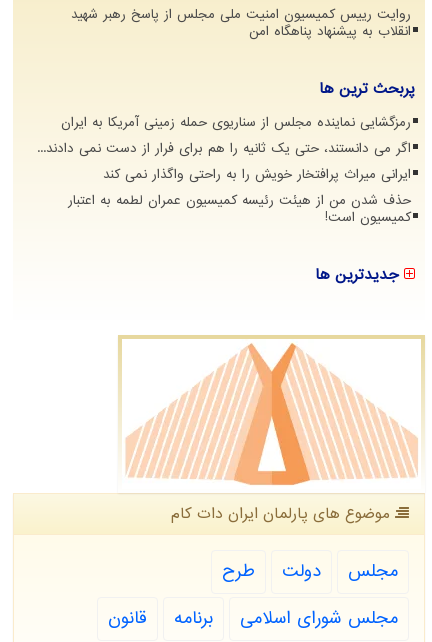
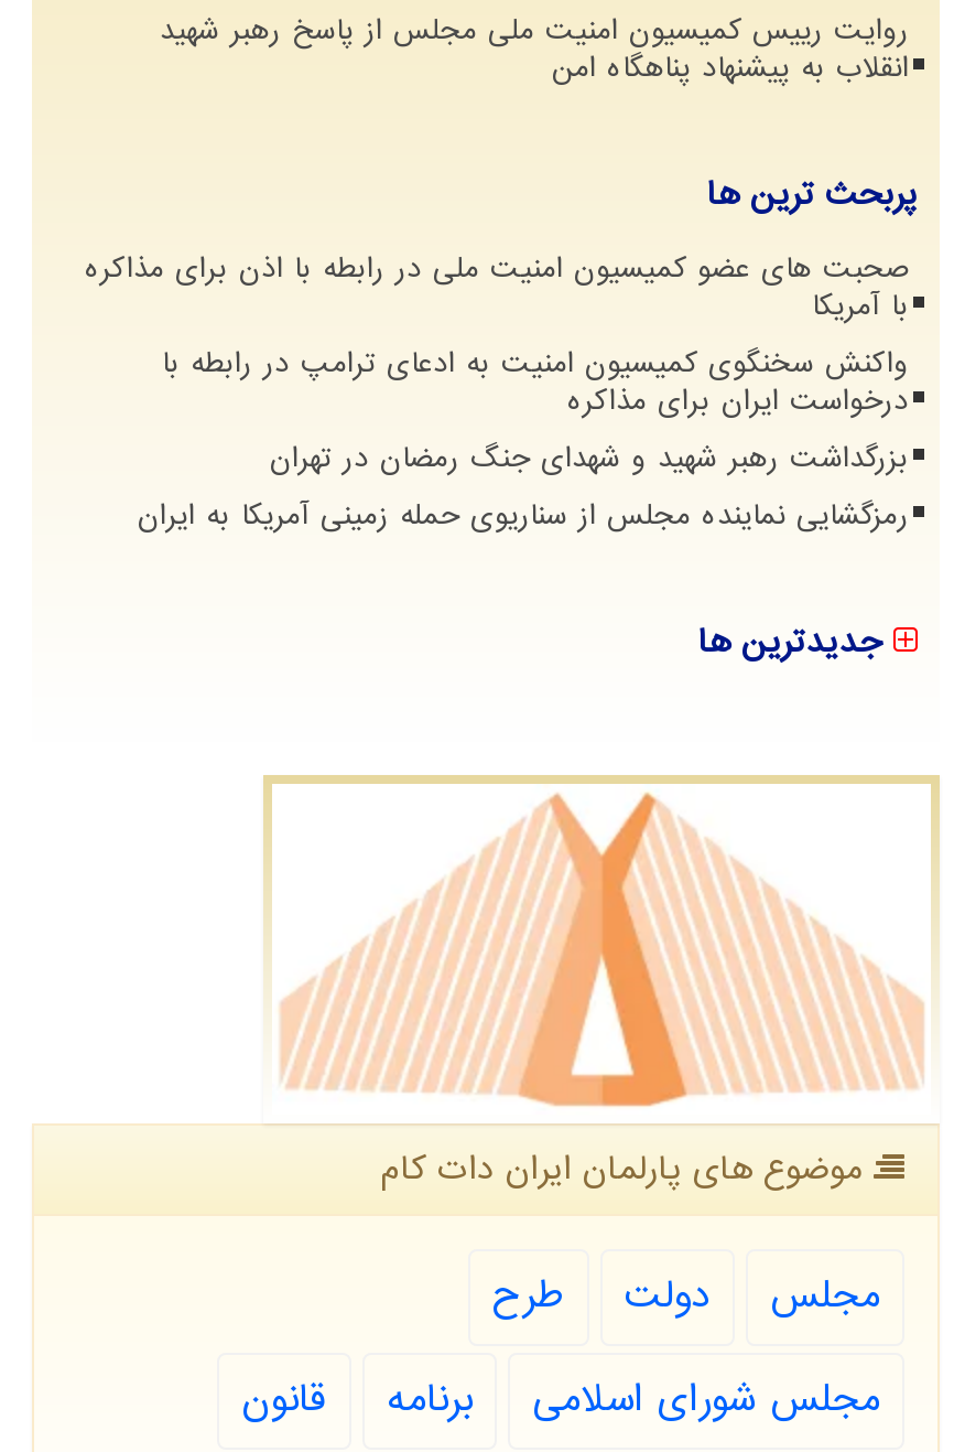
+ صحبت های عضو کمیسیون امنیت ملی در رابطه با اذن برای مذاکره
+ با آمریکا
+ واکنش سخنگوی کمیسیون امنیت به ادعای ترامپ در رابطه با
+ درخواست ایران برای مذاکره
+ بزرگداشت رهبر شهید و شهدای جنگ رمضان در تهران

moved down: رمزگشایی نماینده مجلس از سناریوی حمله زمینی آمریکا به ایران

- اگر می دانستند، حتی یک ثانیه را هم برای فرار از دست نمی دادند...
- ایرانی میراث پرافتخار خویش را به راحتی واگذار نمی کند
- حذف شدن من از هیئت رئیسه کمیسیون عمران لطمه به اعتبار
- کمیسیون است!
